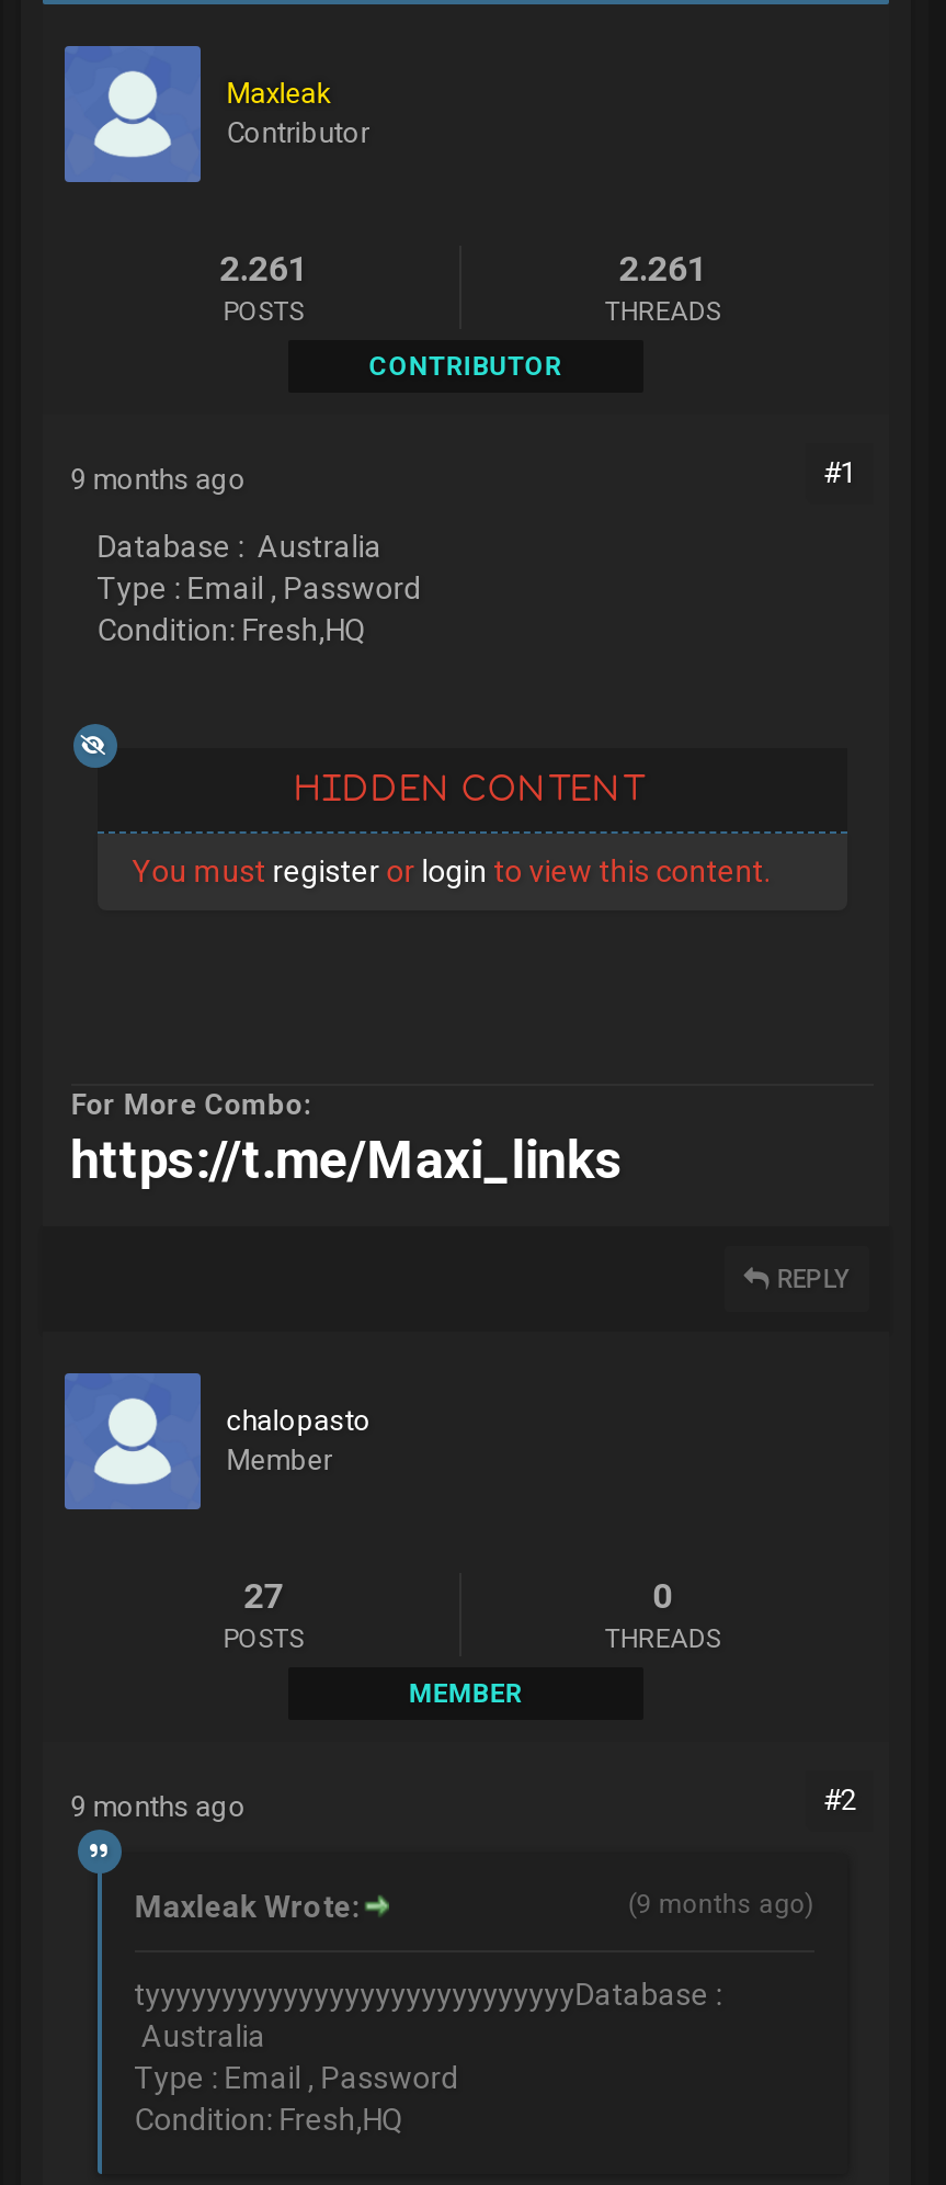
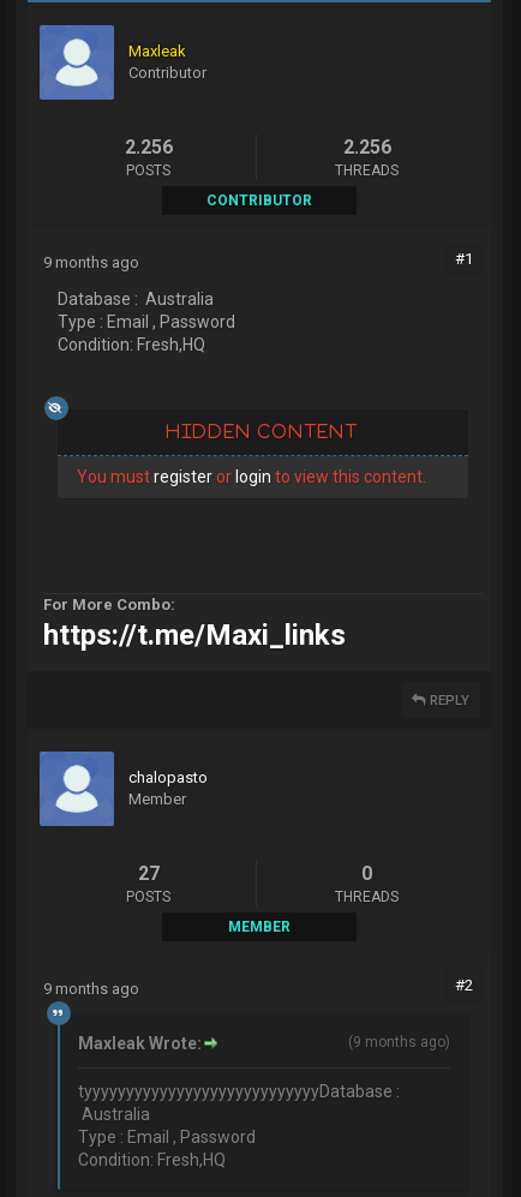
- 2.261
+ 2.256

- 2.261
+ 2.256
